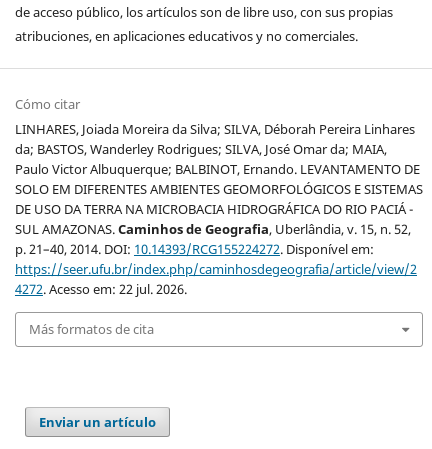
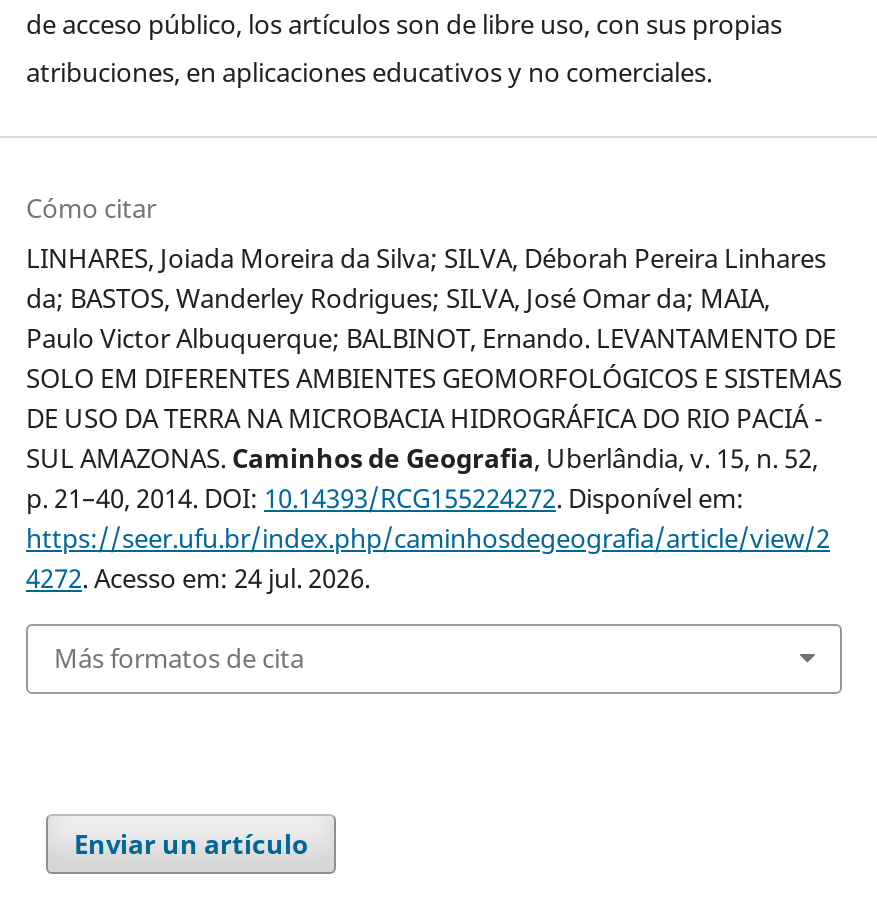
- 4272. Acesso em: 22 jul. 2026.
+ 4272. Acesso em: 24 jul. 2026.
